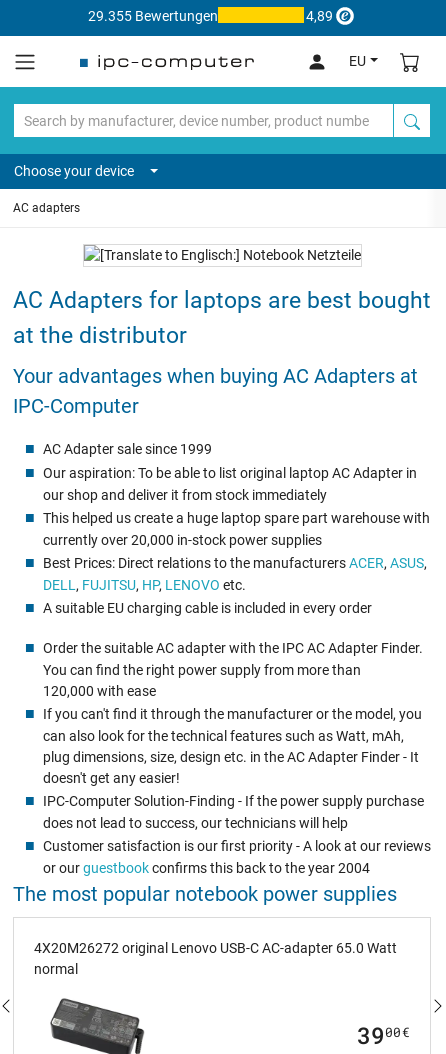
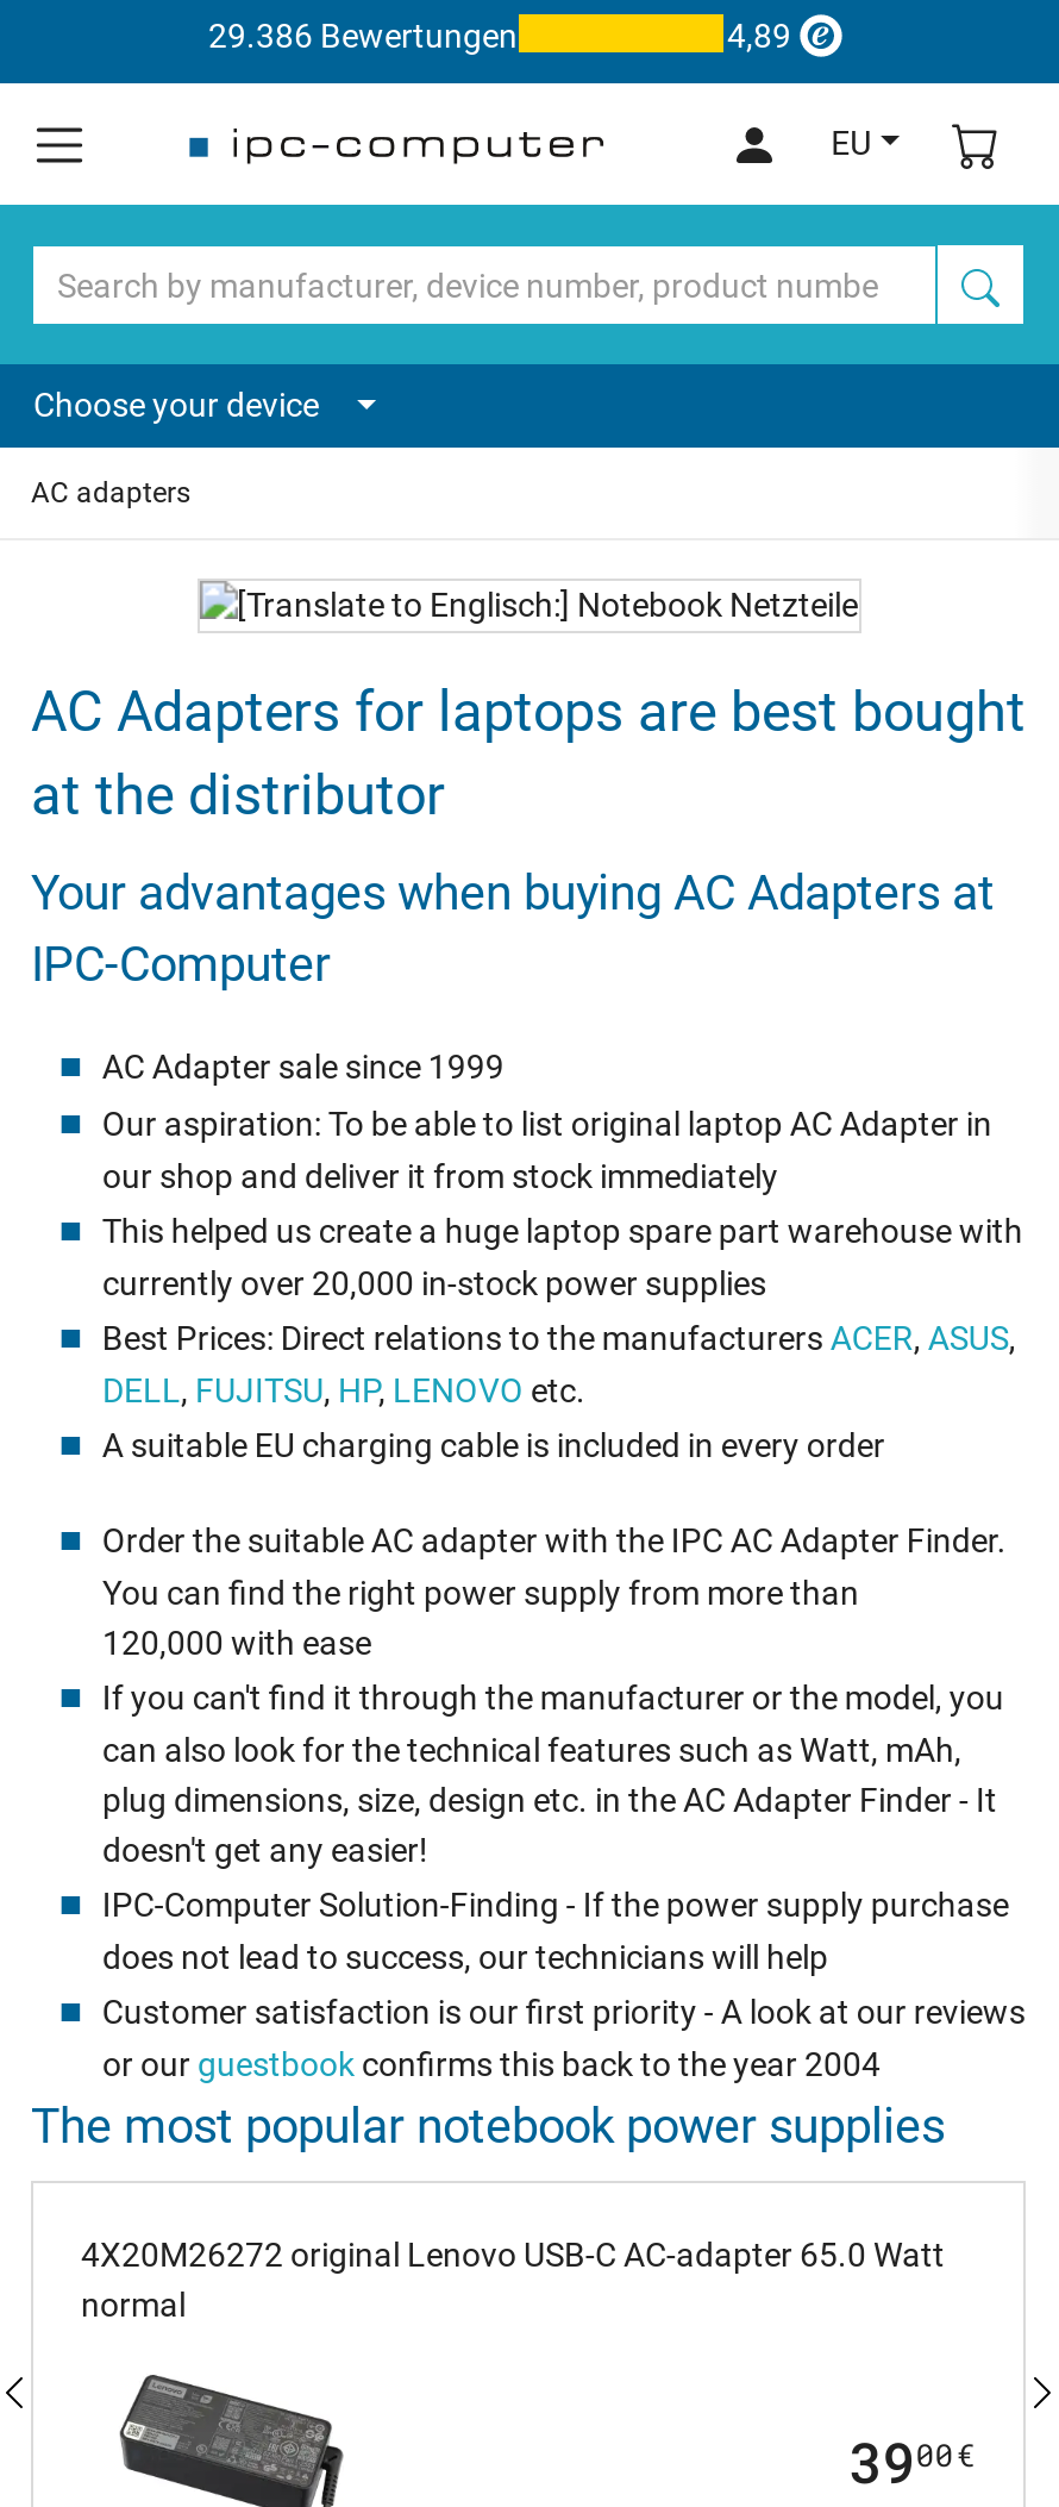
- 29.355 Bewertungen
+ 29.386 Bewertungen
